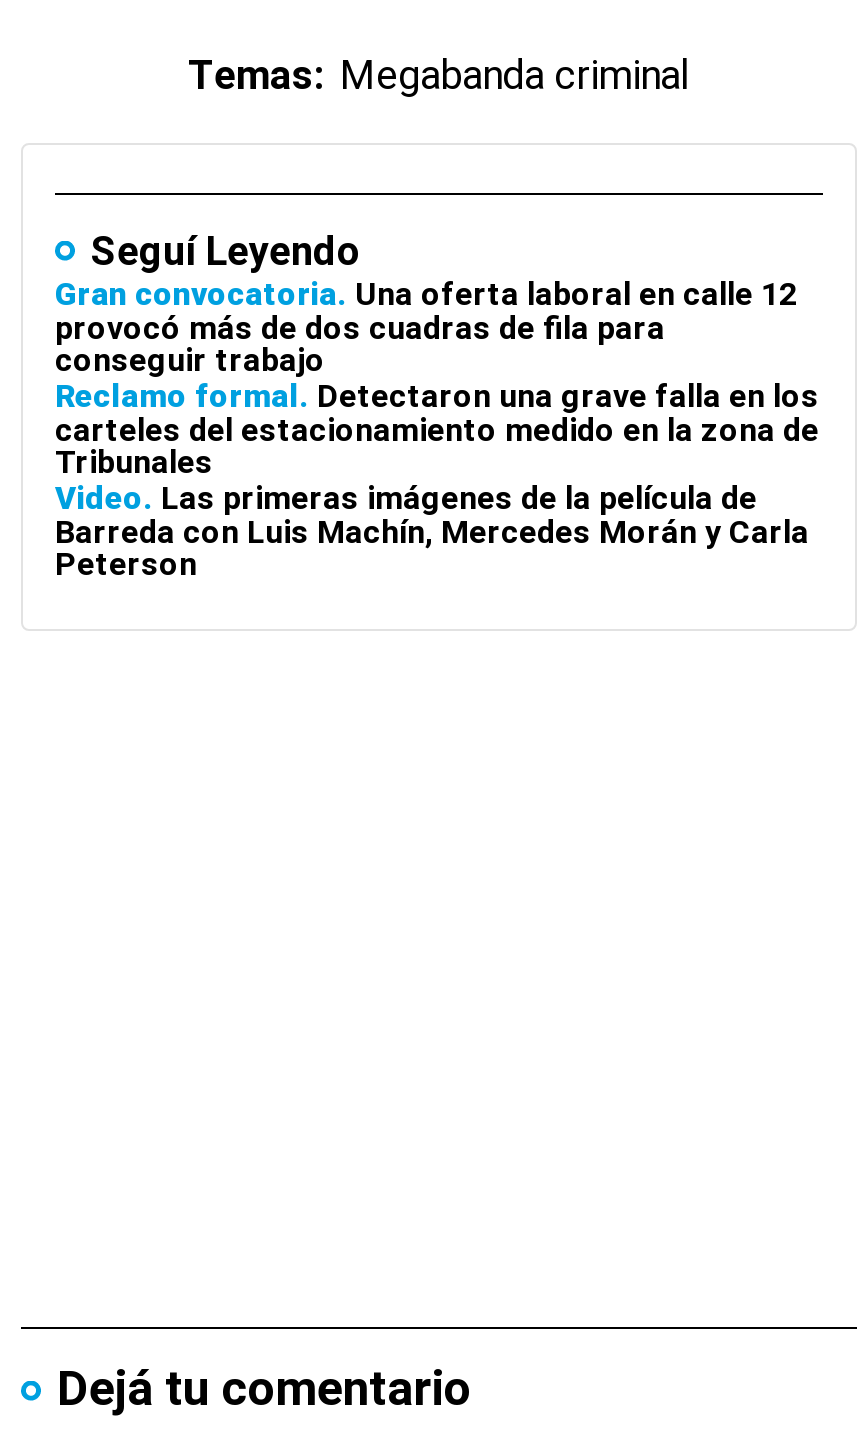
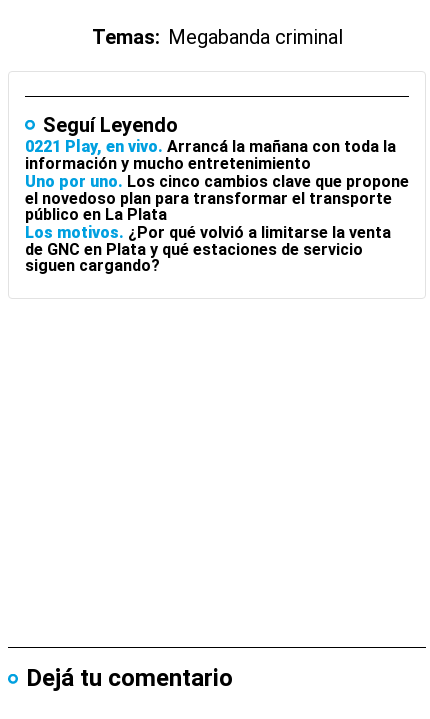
- Gran convocatoria Una oferta laboral en calle 12
- provocó más de dos cuadras de fila para
- conseguir trabajo
- Reclamo formal Detectaron una grave falla en los
- carteles del estacionamiento medido en la zona de
- Tribunales
- Video Las primeras imágenes de la película de
- Barreda con Luis Machín, Mercedes Morán y Carla
- Peterson
+ 0221 Play, en vivo Arrancá la mañana con toda la
+ información y mucho entretenimiento
+ Uno por uno Los cinco cambios clave que propone
+ el novedoso plan para transformar el transporte
+ público en La Plata
+ Los motivos ¿Por qué volvió a limitarse la venta
+ de GNC en Plata y qué estaciones de servicio
+ siguen cargando?
